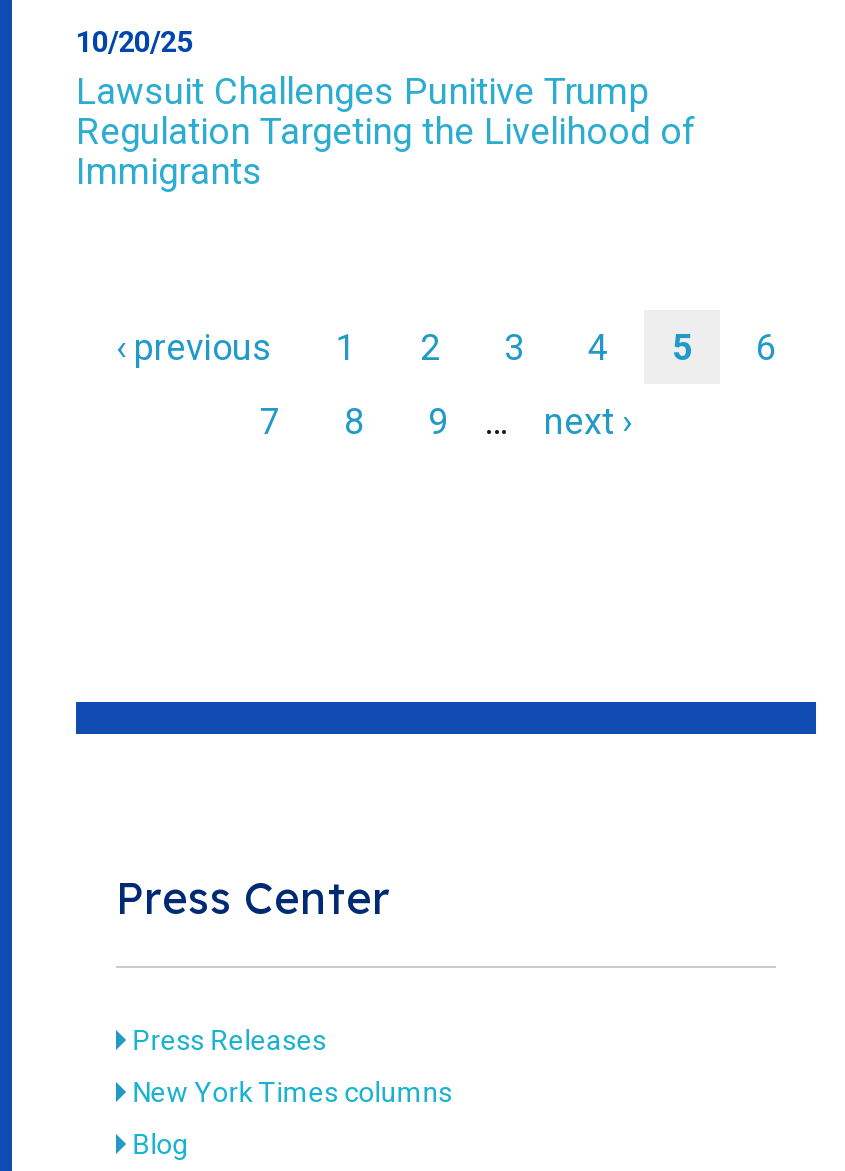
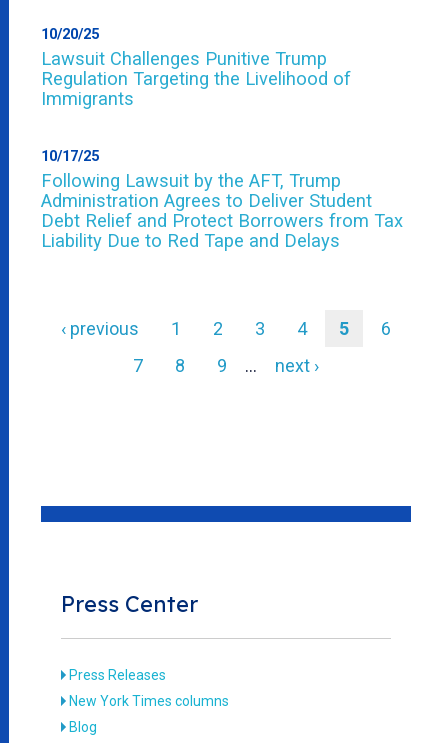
+ 10/17/25
+ Following Lawsuit by the AFT, Trump
+ Administration Agrees to Deliver Student
+ Debt Relief and Protect Borrowers from Tax
+ Liability Due to Red Tape and Delays
